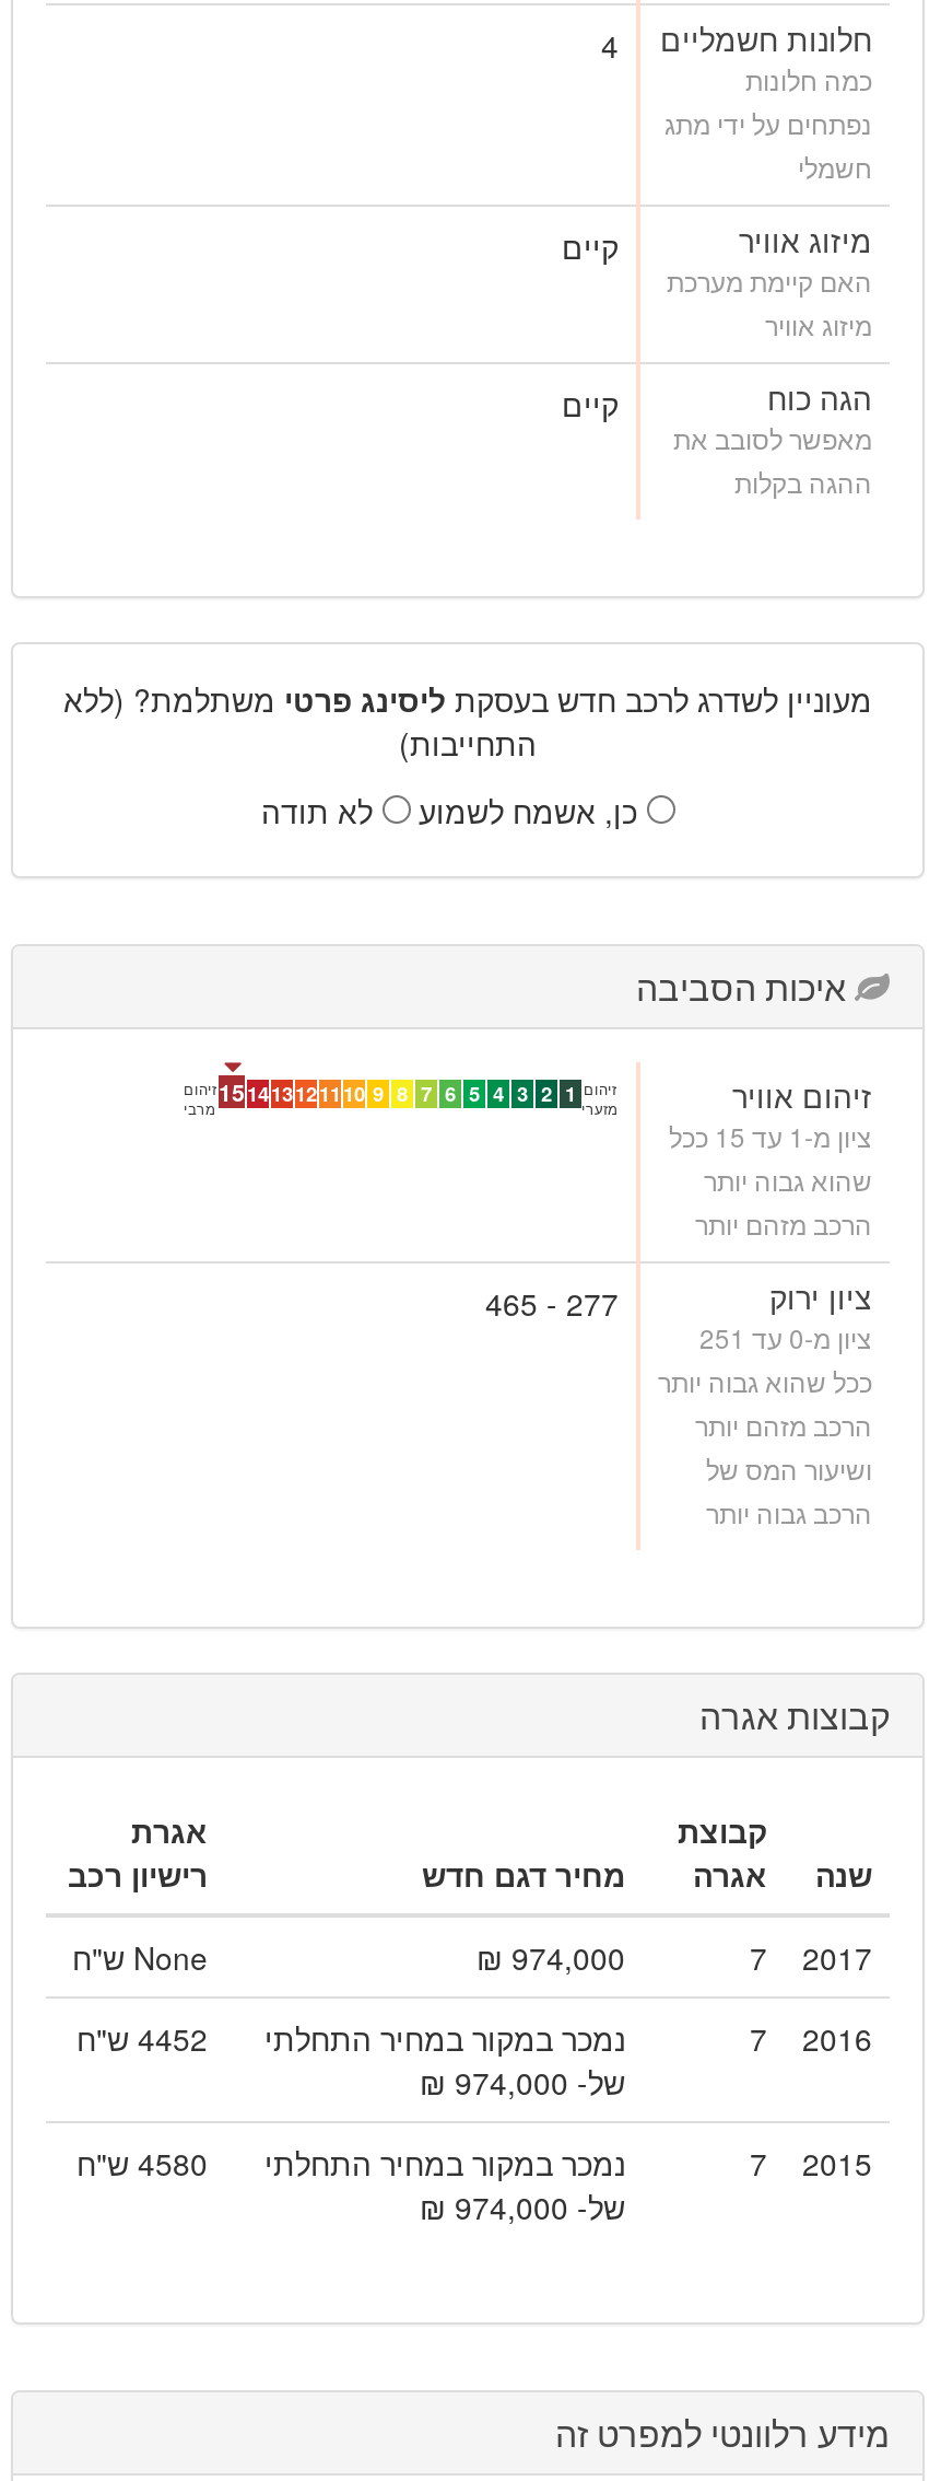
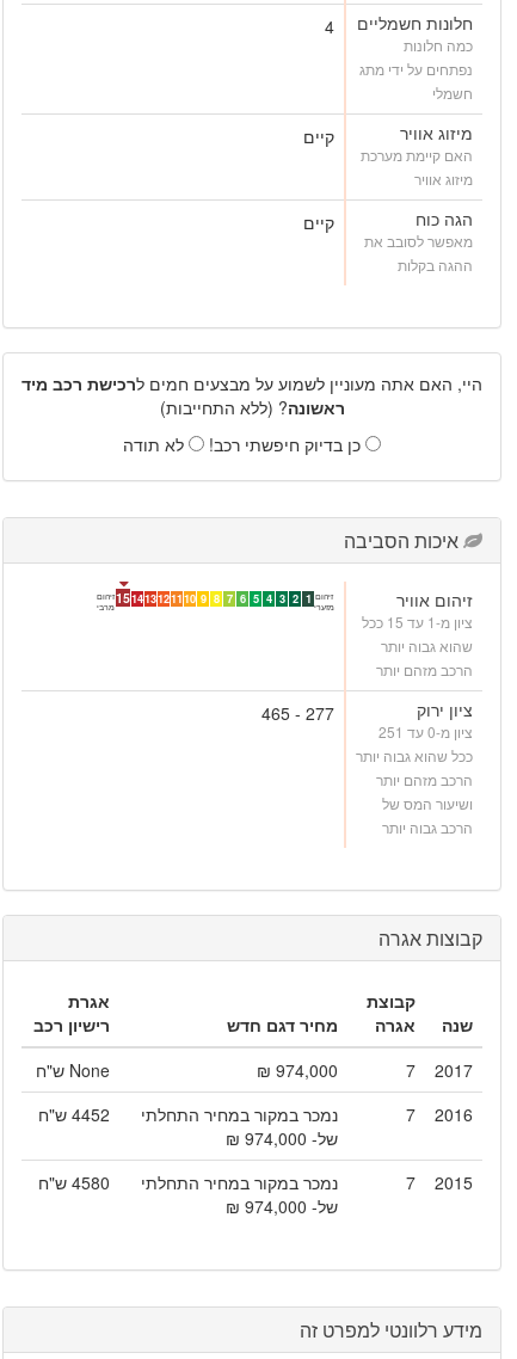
- מעוניין לשדרג לרכב חדש בעסקת ליסינג פרטי משתלמת? (ללא
- התחייבות)
+ היי, האם אתה מעוניין לשמוע על מבצעים חמים לרכישת רכב מיד
+ ראשונה? (ללא התחייבות)

- כן, אשמח לשמוע
+ כן בדיוק חיפשתי רכב!
